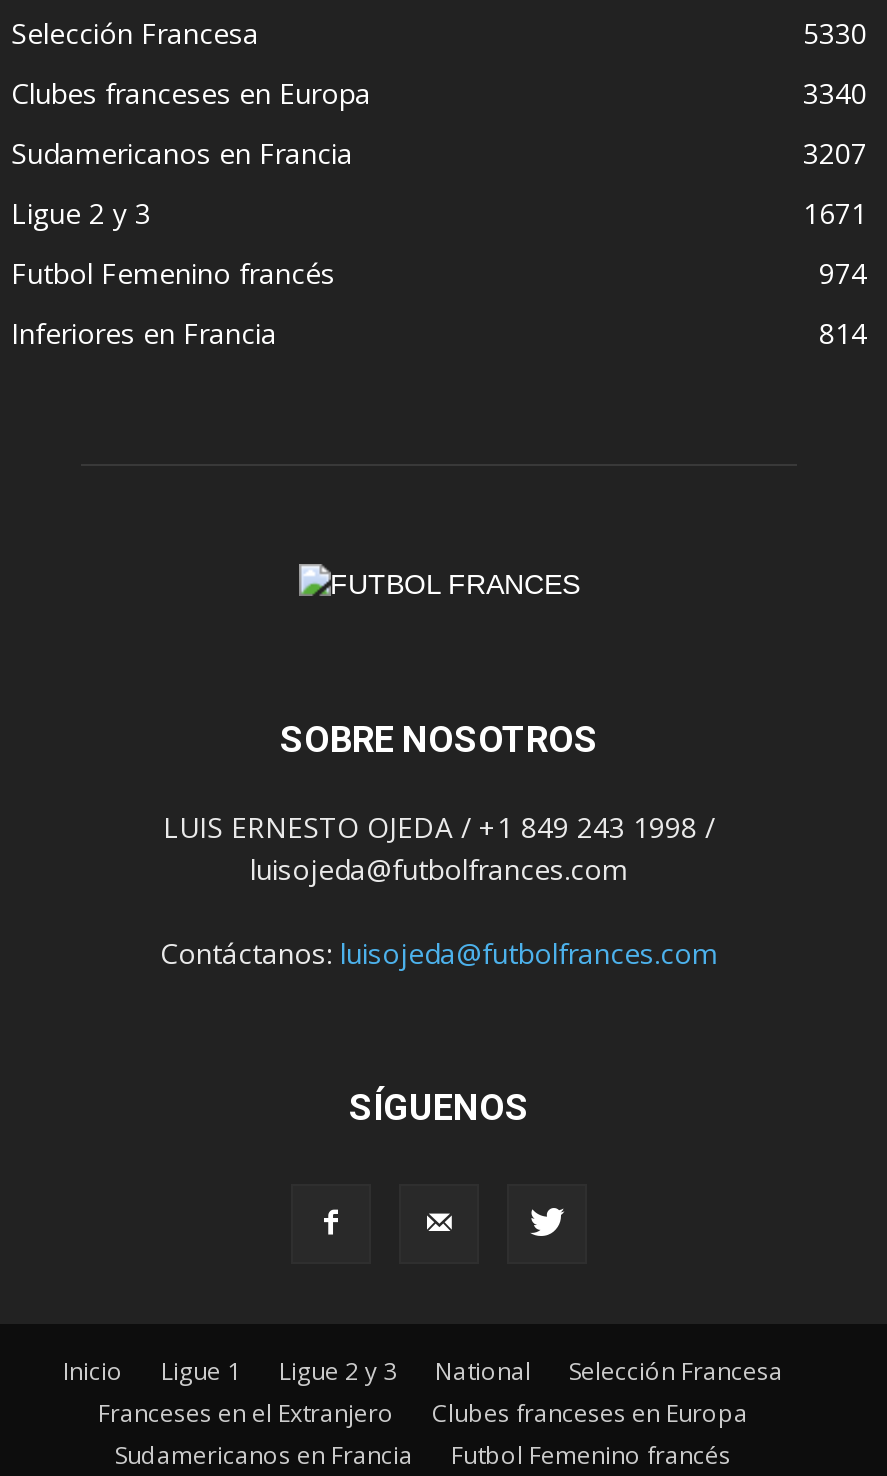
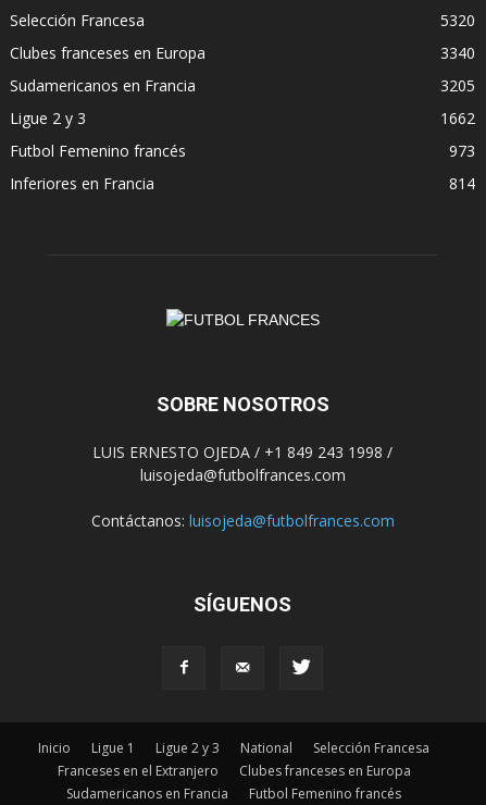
- 5330
+ 5320

- 3207
+ 3205

- 1671
+ 1662

- 974
+ 973
